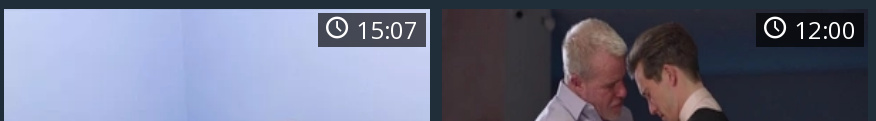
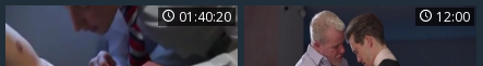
- 15:07
+ 01:40:20
